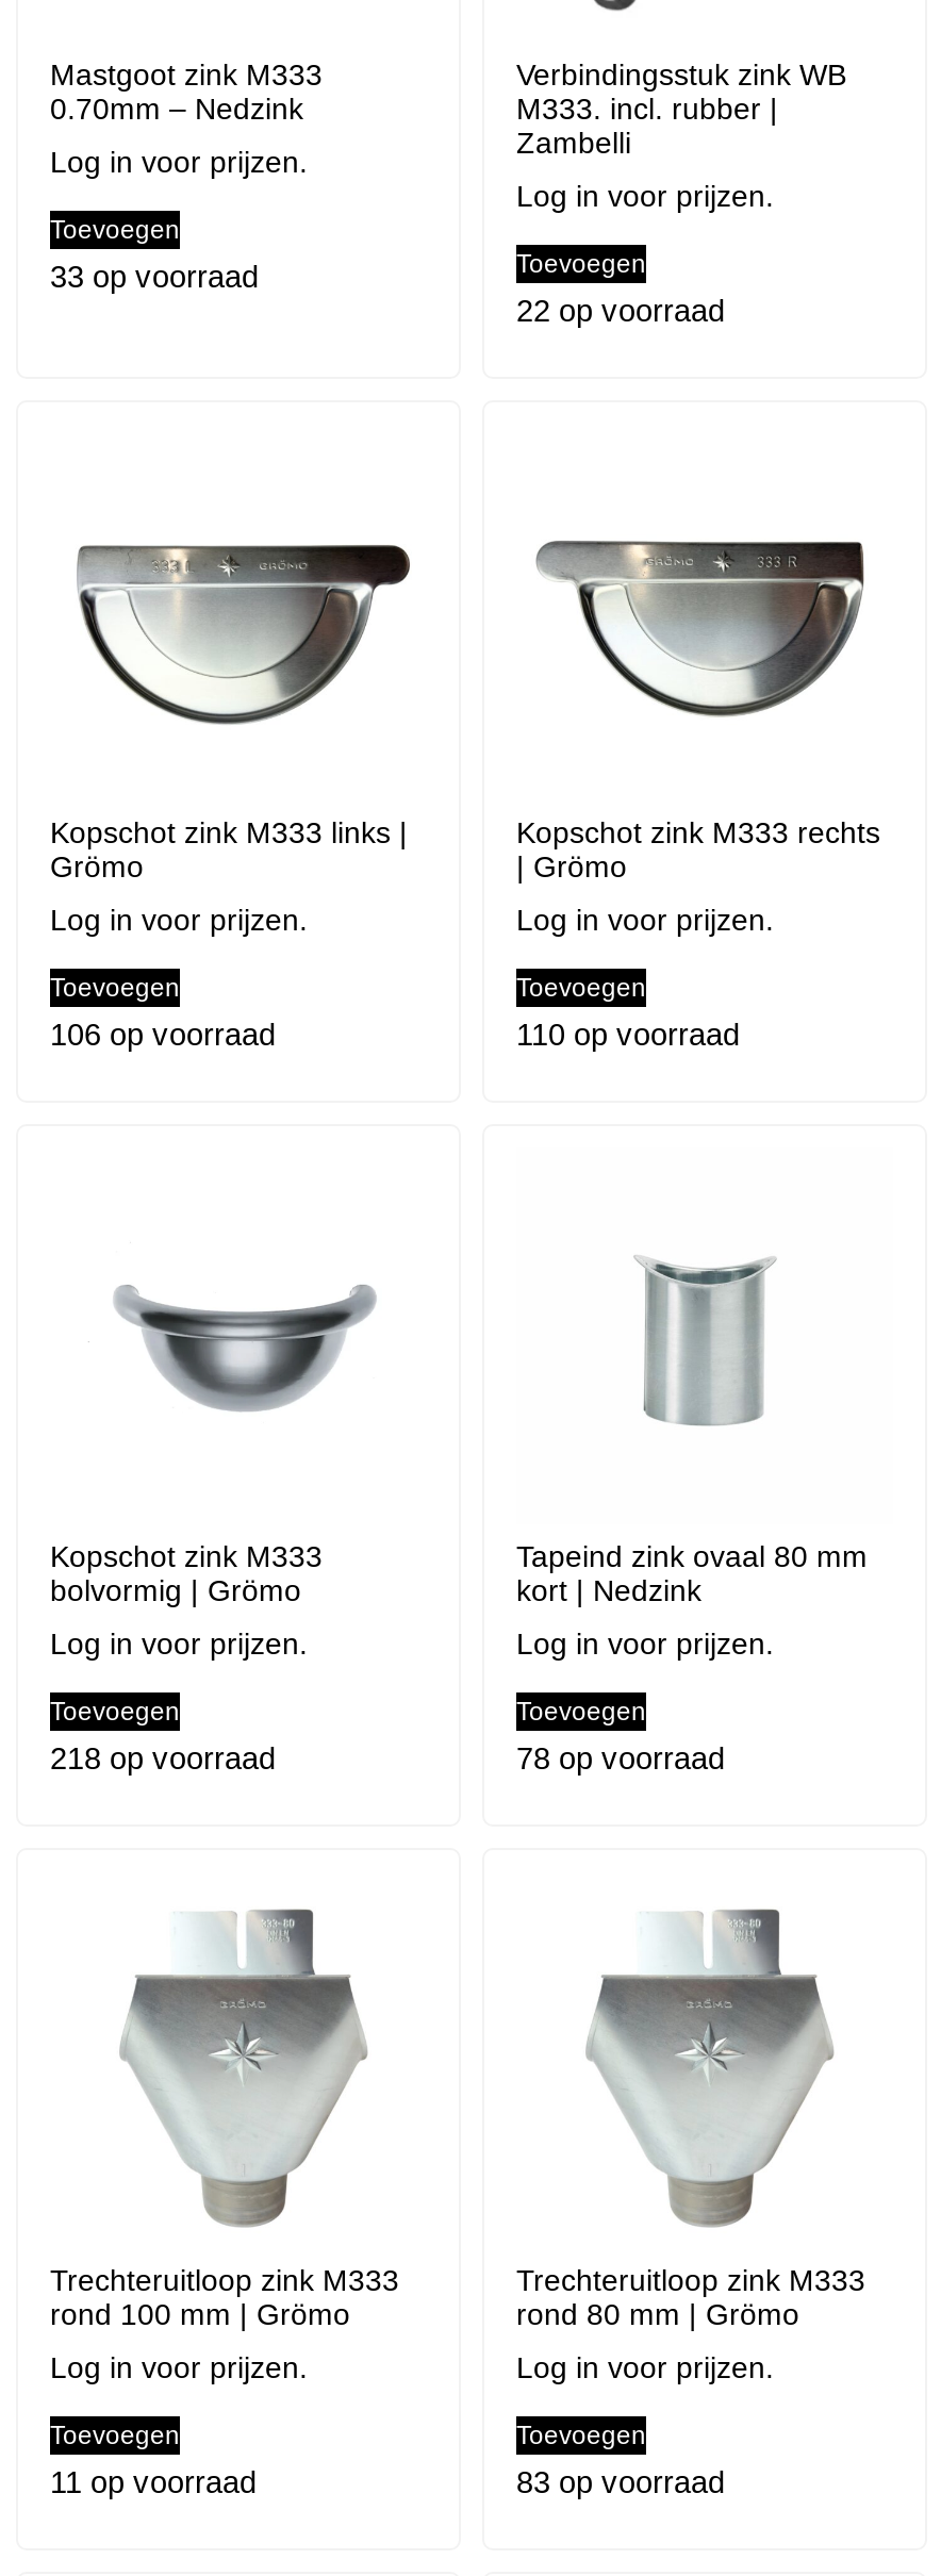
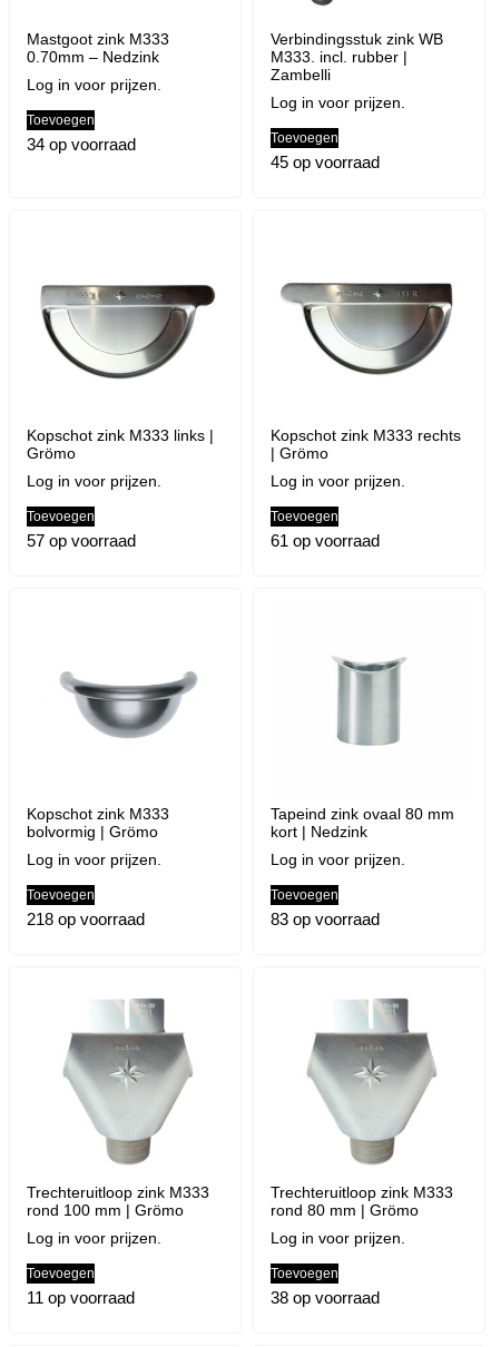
- 33 op voorraad
+ 34 op voorraad

- 22 op voorraad
+ 45 op voorraad

- 106 op voorraad
+ 57 op voorraad

- 110 op voorraad
+ 61 op voorraad

- 78 op voorraad
+ 83 op voorraad

- 83 op voorraad
+ 38 op voorraad
